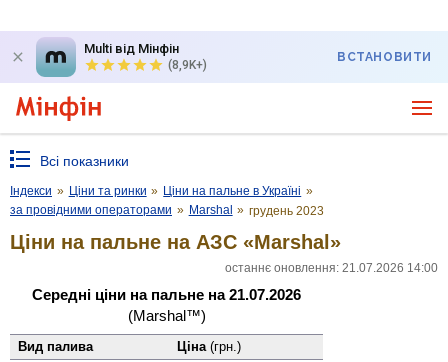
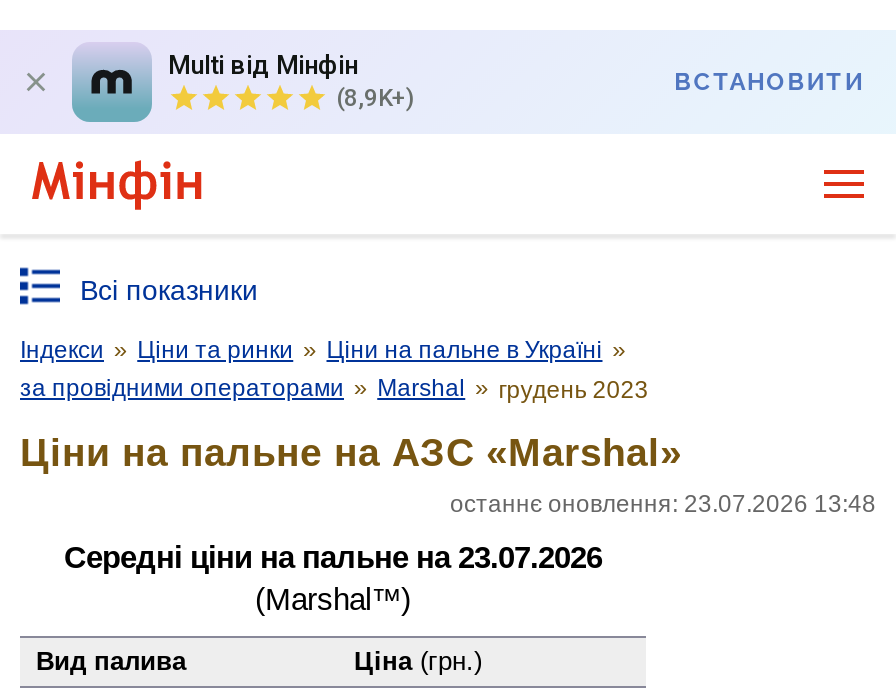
- останнє оновлення: 21.07.2026 14:00
+ останнє оновлення: 23.07.2026 13:48

- Середні ціни на пальне на 21.07.2026
+ Середні ціни на пальне на 23.07.2026
